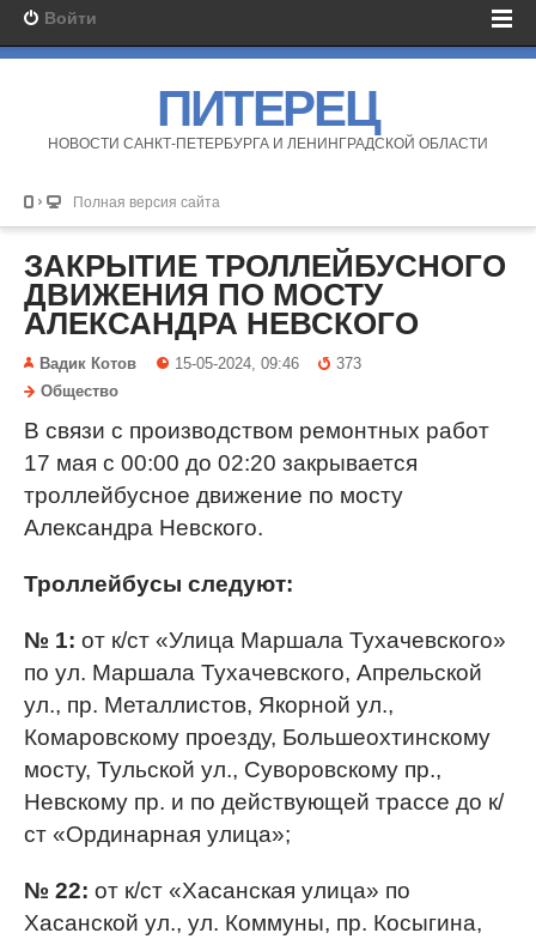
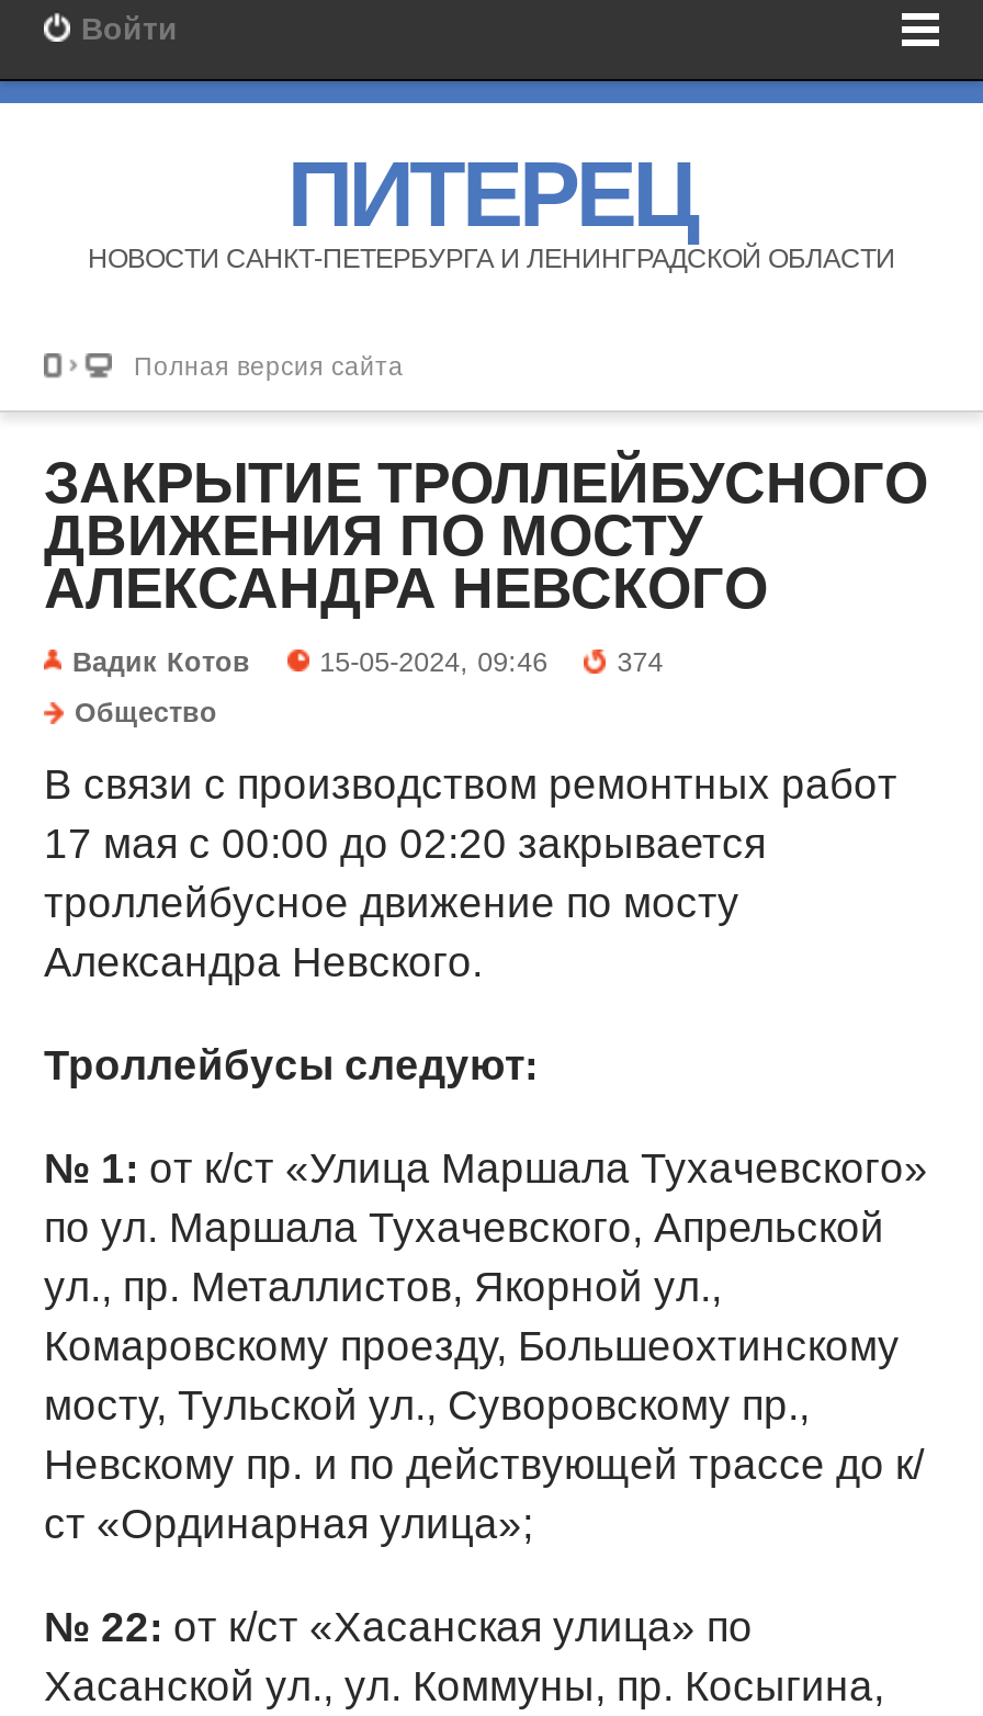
- 373
+ 374
